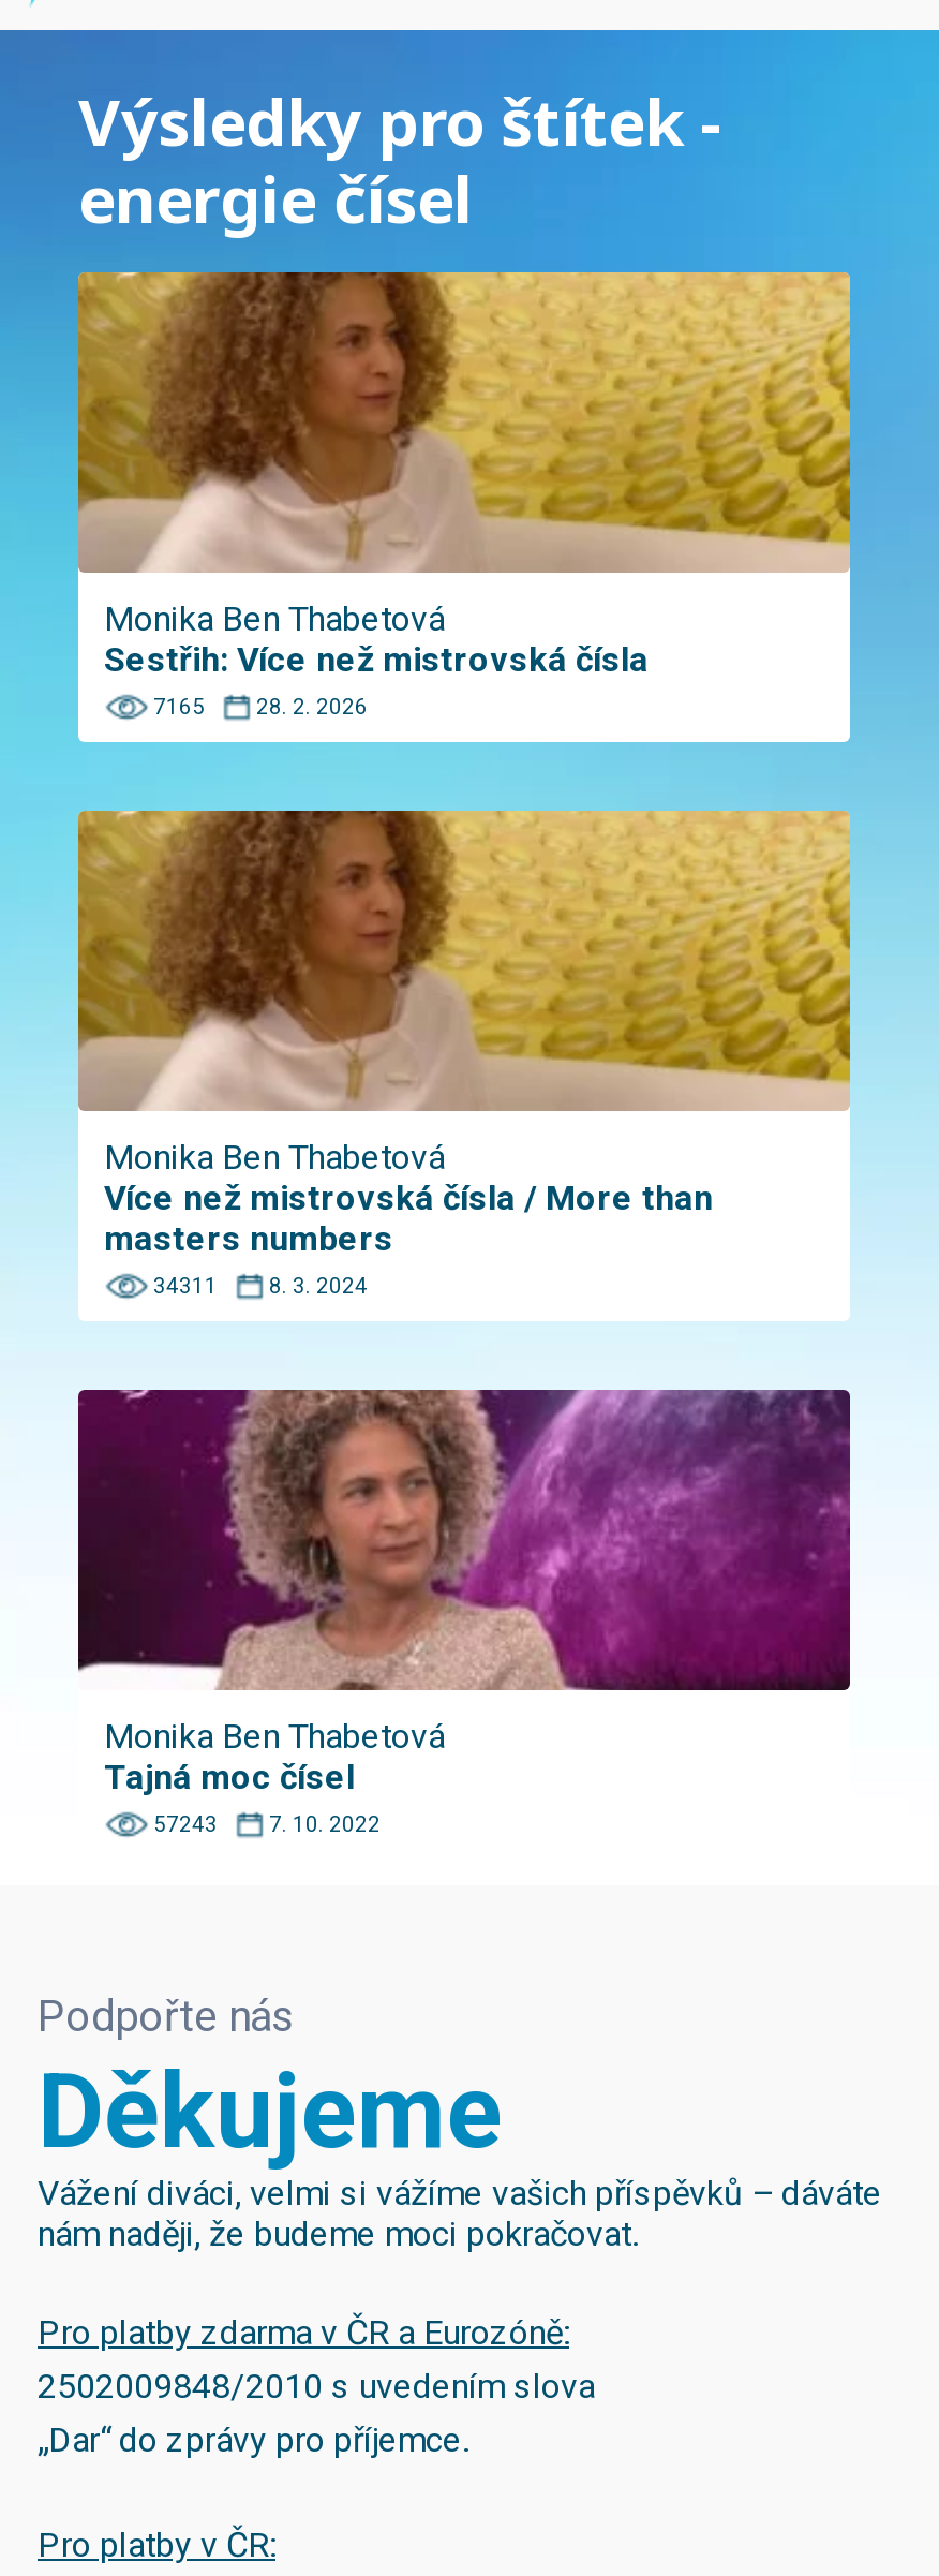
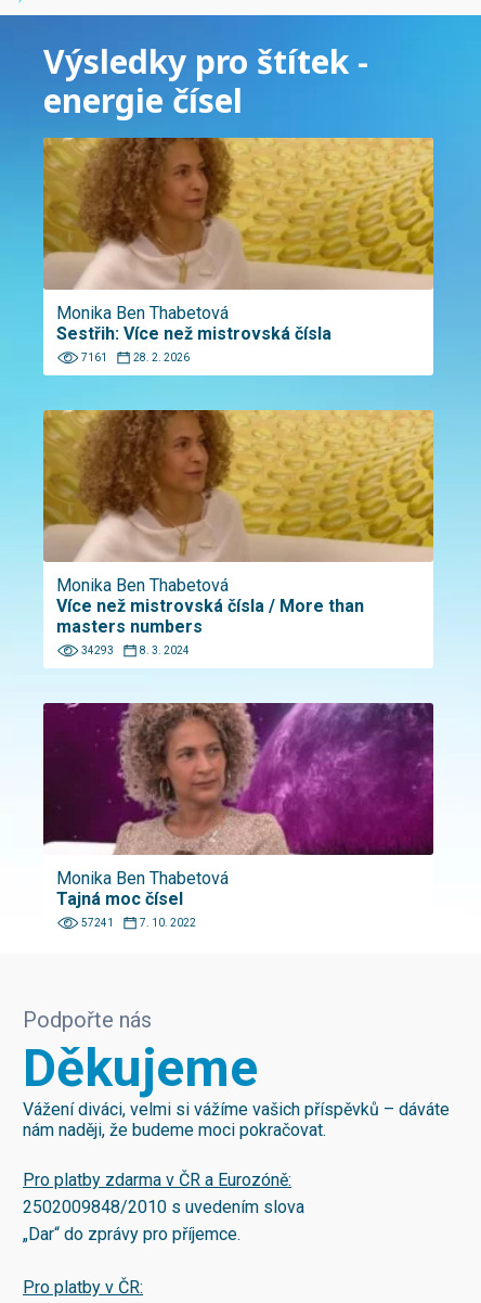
- 7165
+ 7161

- 34311
+ 34293

- 57243
+ 57241
